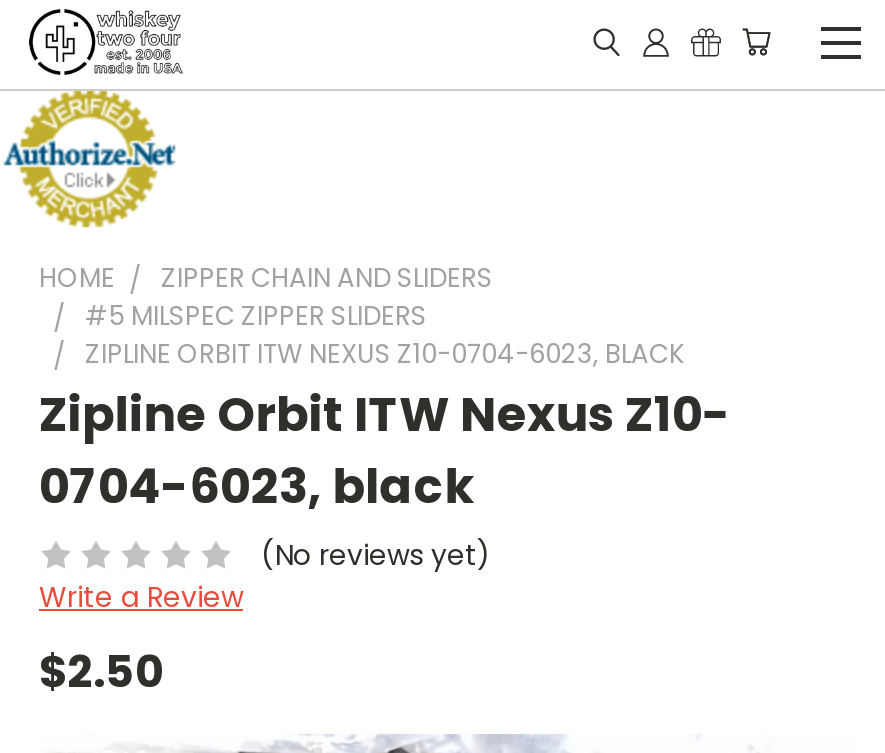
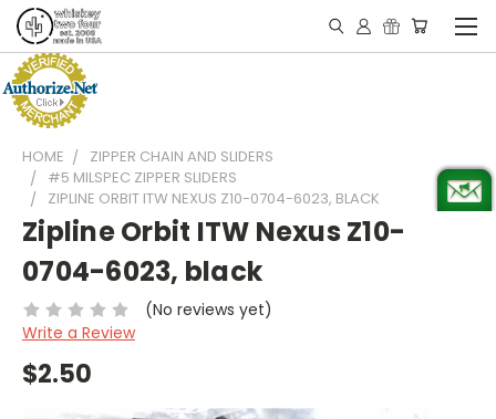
+ [image]
